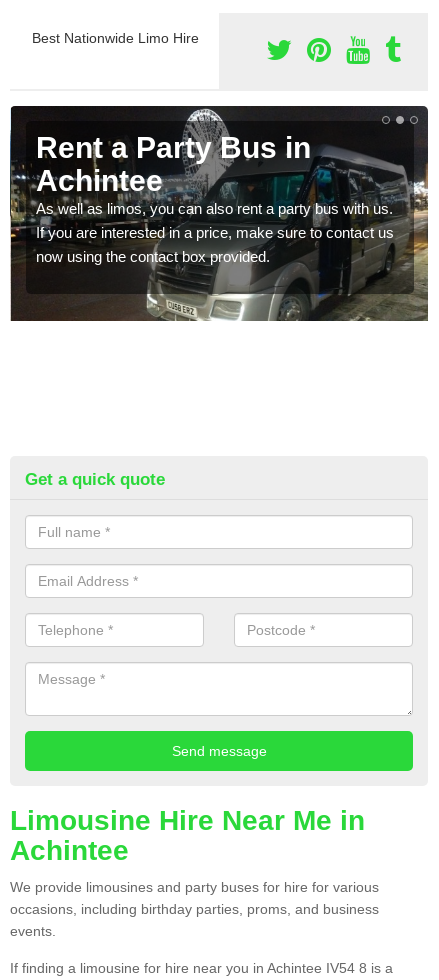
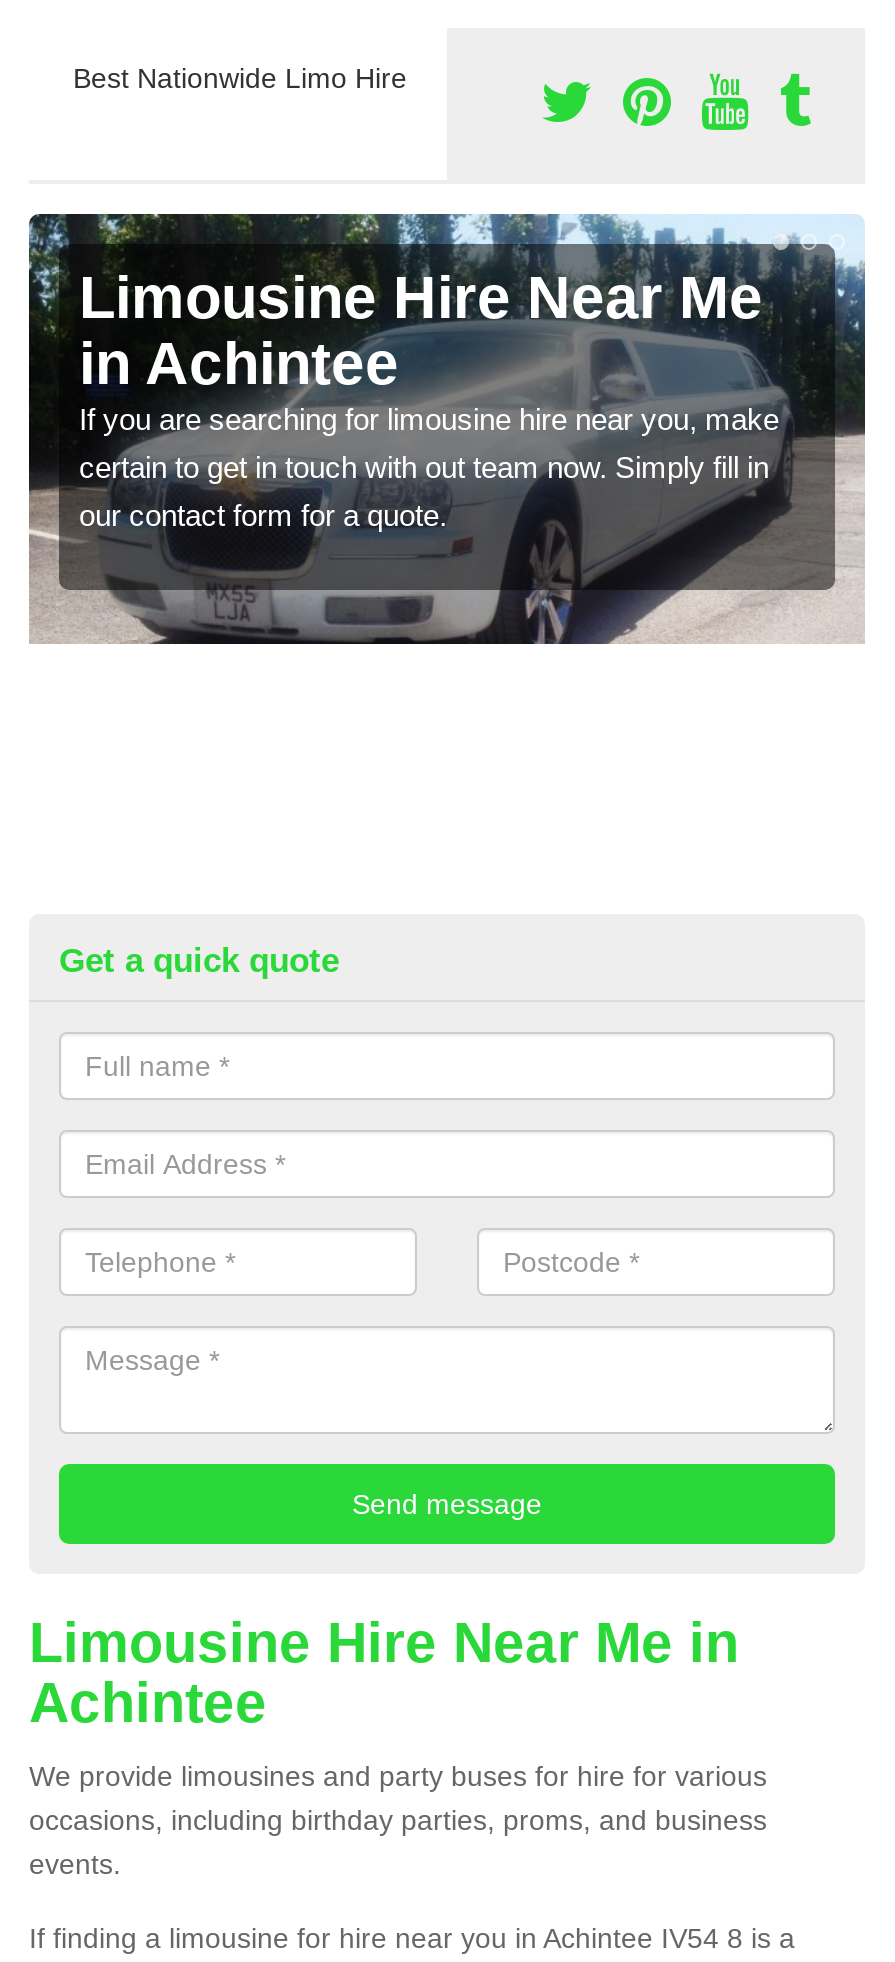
- [image]
- Rent a Party Bus in
- Achintee
- As well as limos, you can also rent a party bus with us.
- If you are interested in a price, make sure to contact us
- now using the contact box provided.
+ [image]
+ Limousine Hire Near Me
+ in Achintee
+ If you are searching for limousine hire near you, make
+ certain to get in touch with out team now. Simply fill in
+ our contact form for a quote.
